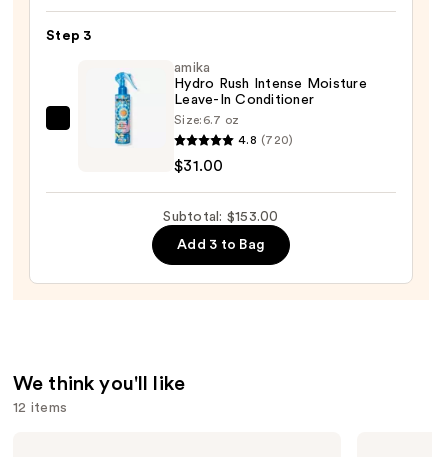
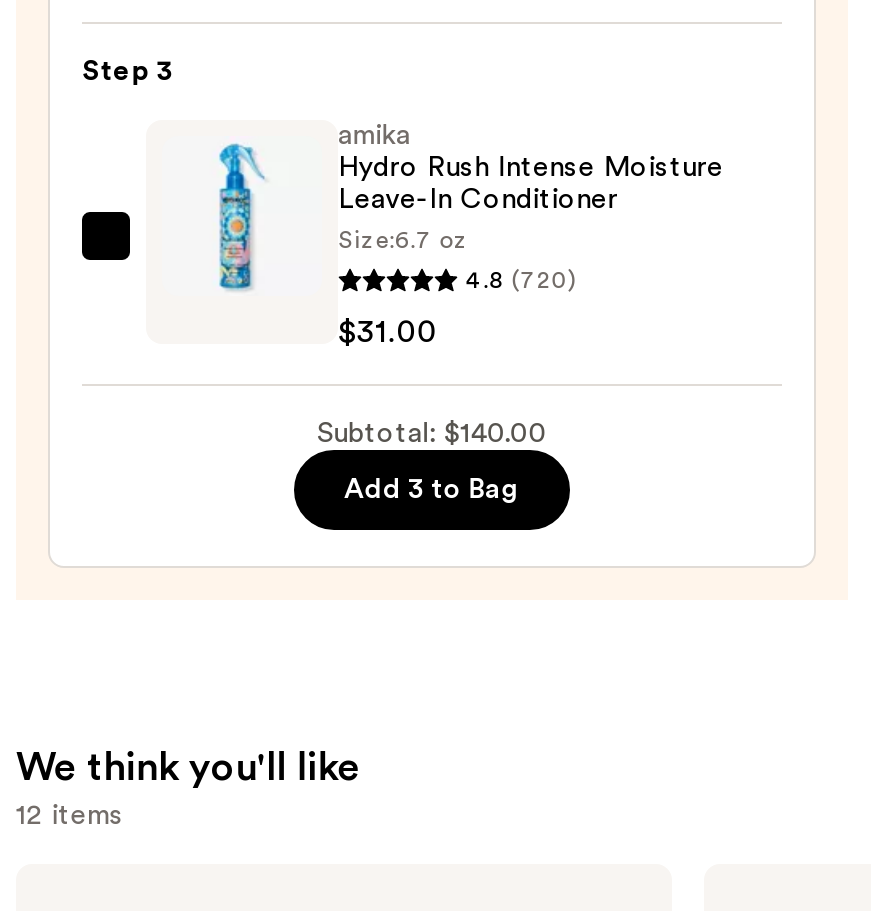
- Subtotal: $153.00
+ Subtotal: $140.00
